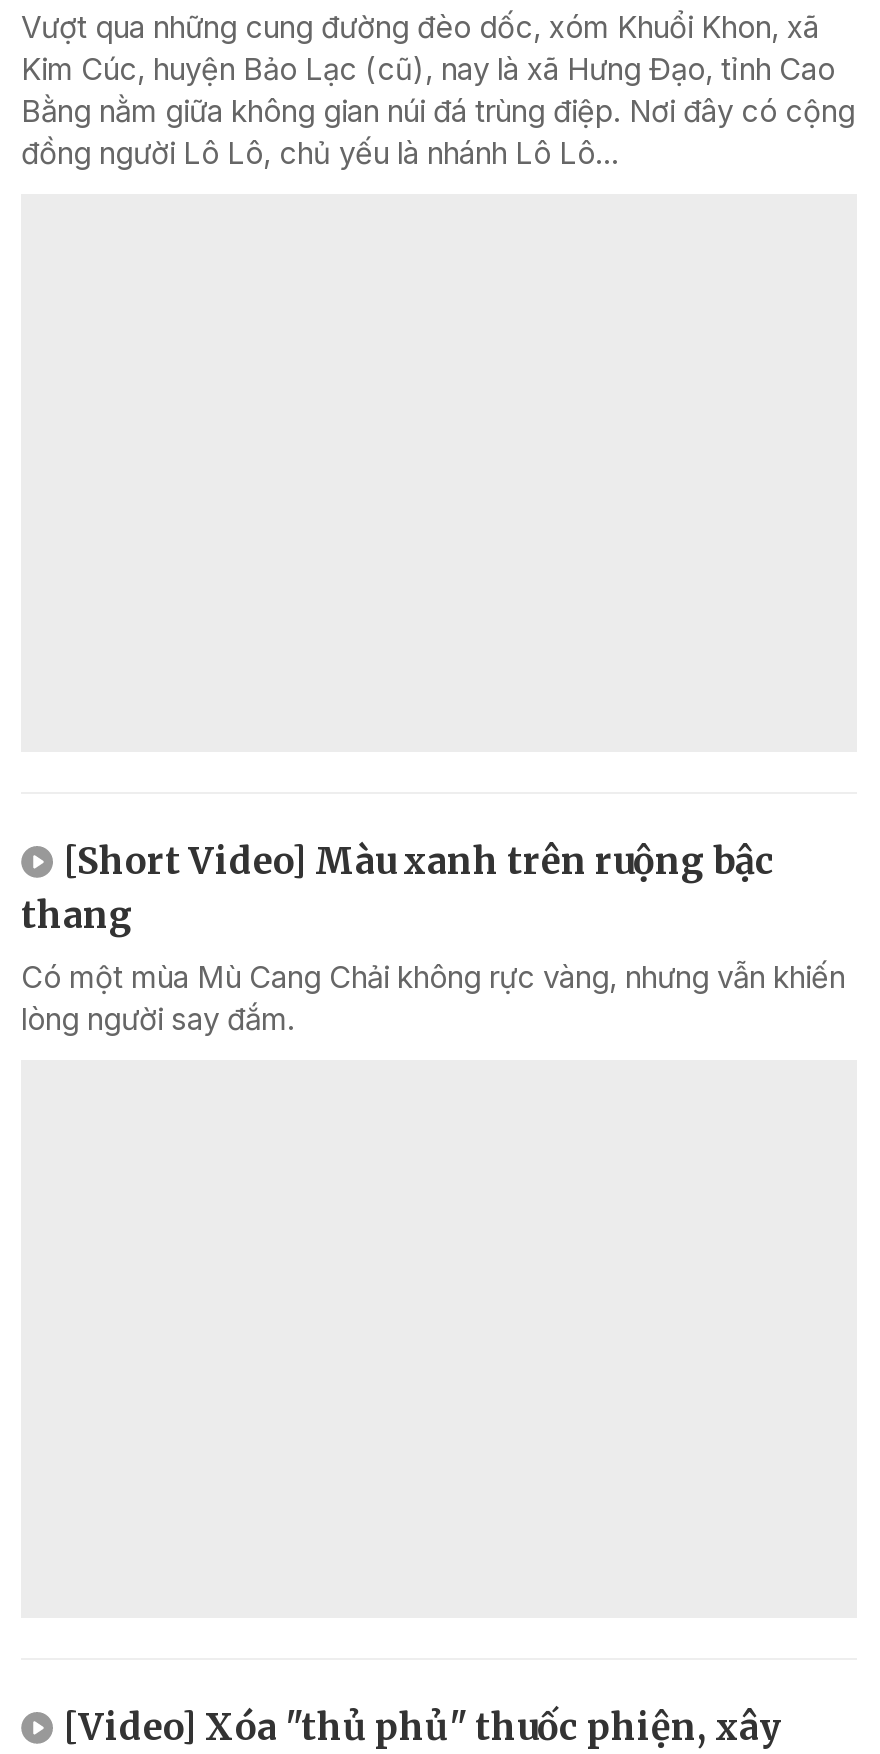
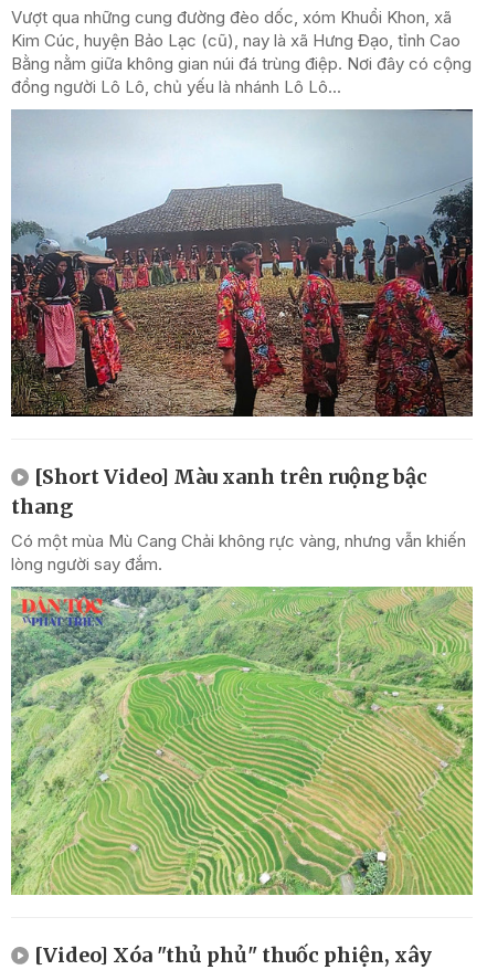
+ [image]

+ [image]
